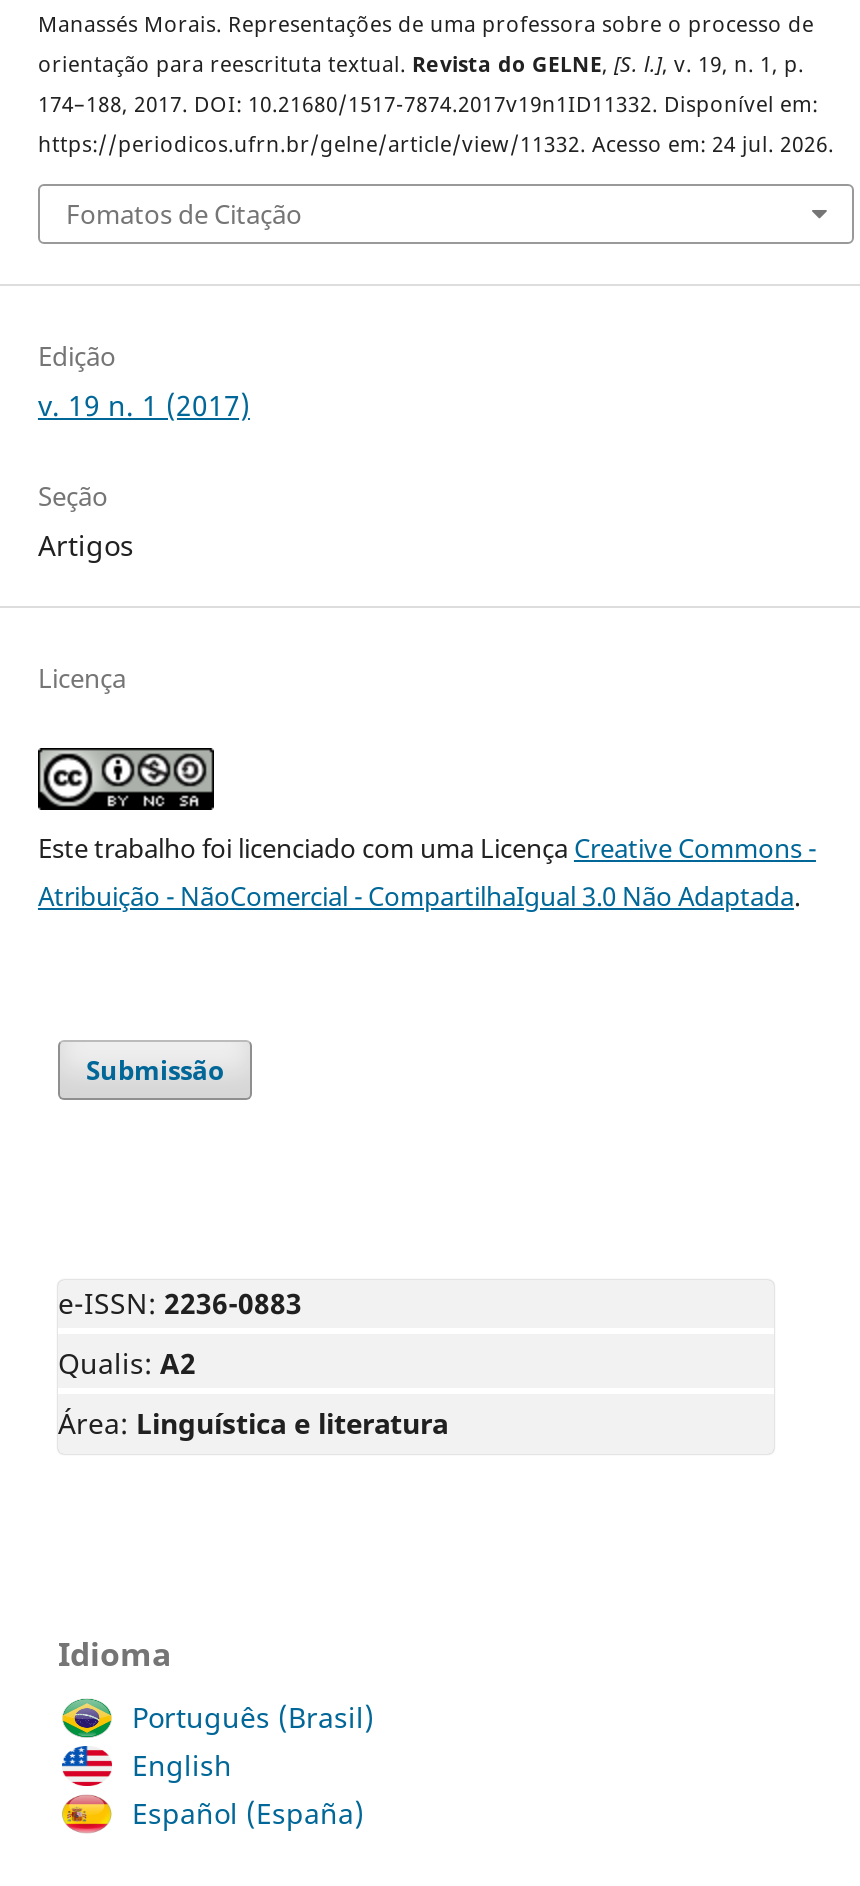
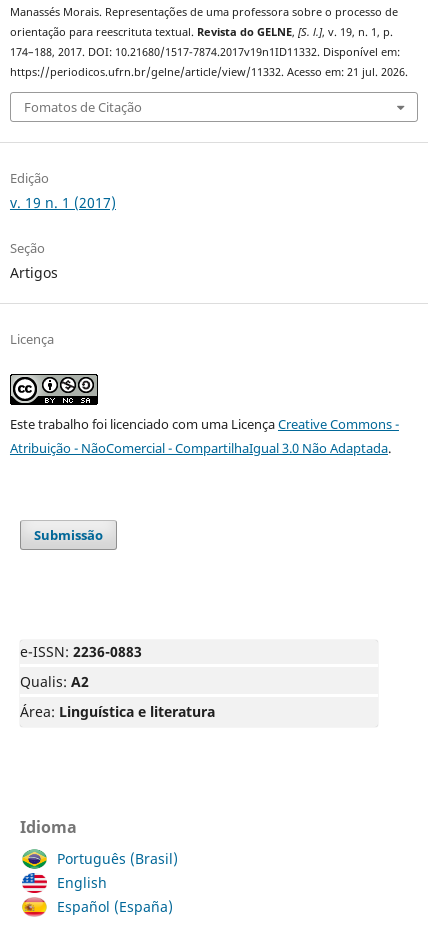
- https://periodicos.ufrn.br/gelne/article/view/11332. Acesso em: 24 jul. 2026.
+ https://periodicos.ufrn.br/gelne/article/view/11332. Acesso em: 21 jul. 2026.
